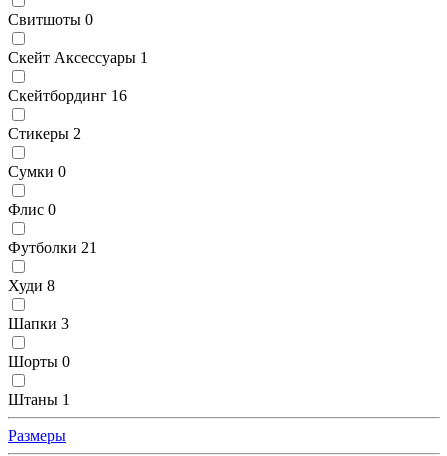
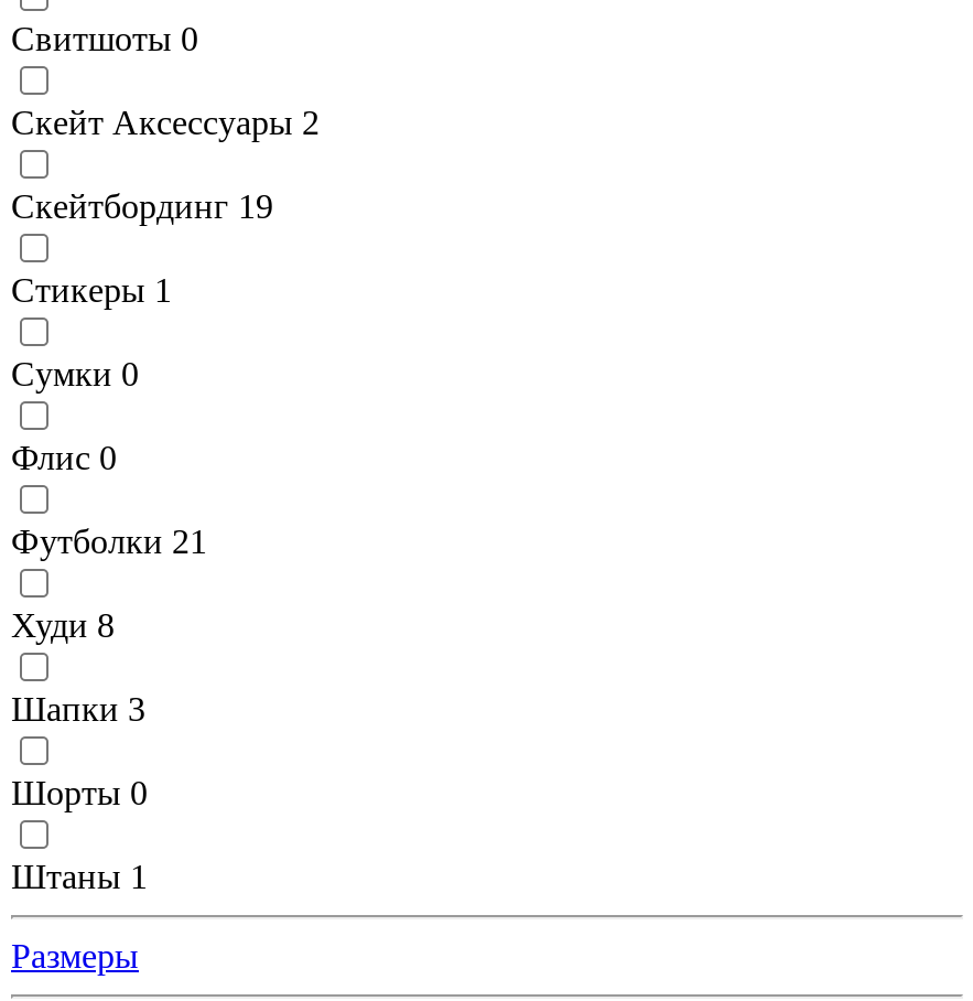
- Скейт Аксессуары 1
+ Скейт Аксессуары 2

- Скейтбординг 16
+ Скейтбординг 19

- Стикеры 2
+ Стикеры 1
